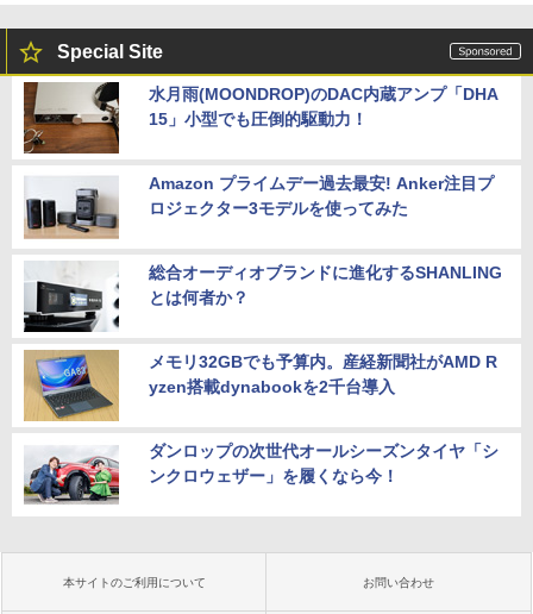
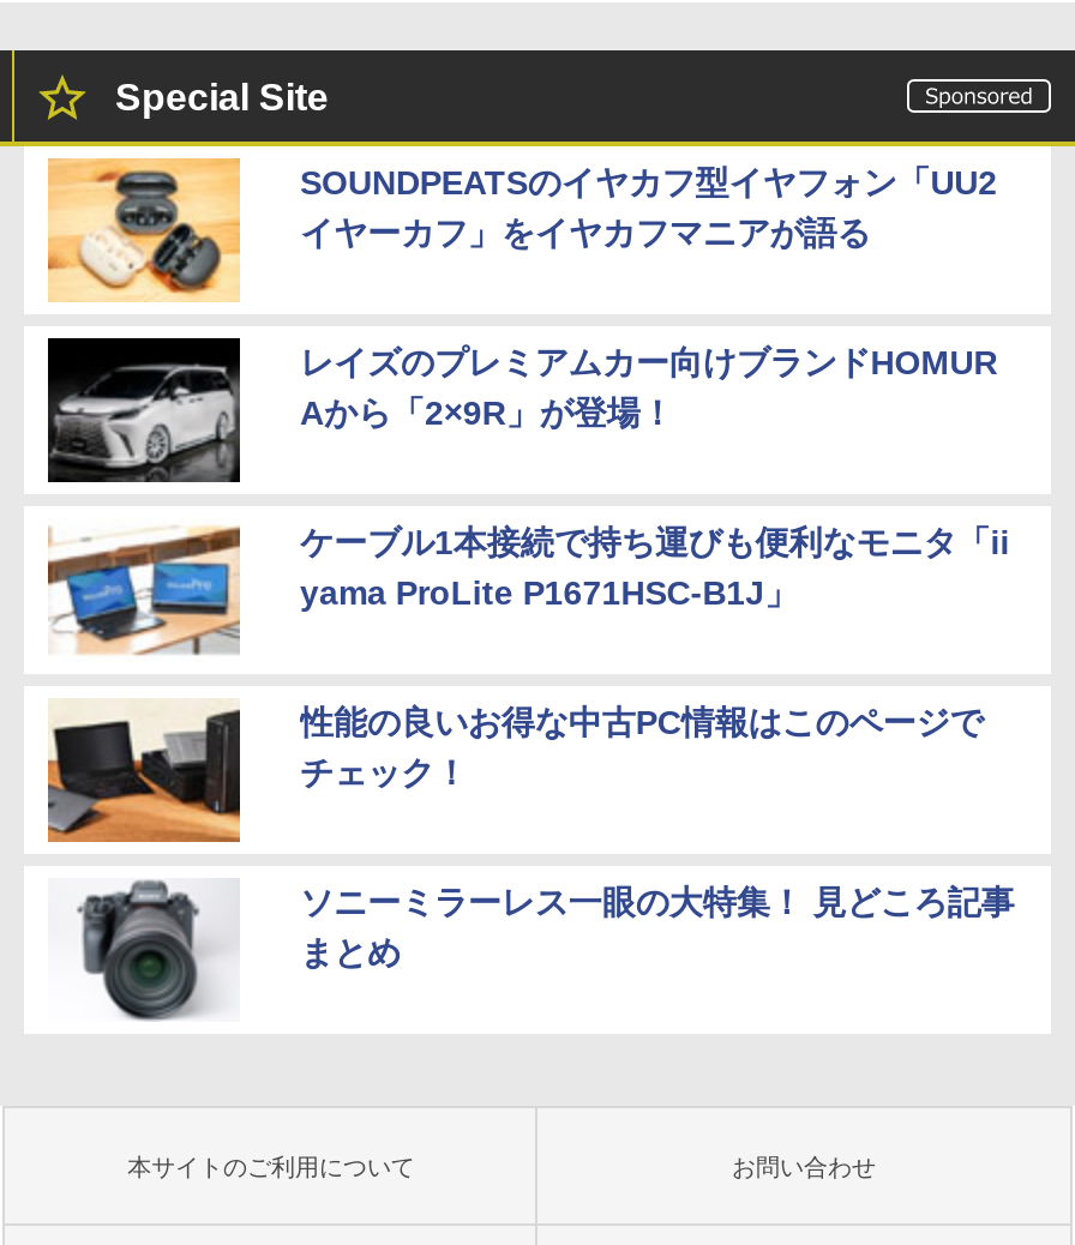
- [image]
- 水月雨(MOONDROP)のDAC内蔵アンプ「DHA
- 15」小型でも圧倒的駆動力！
+ [image]
+ SOUNDPEATSのイヤカフ型イヤフォン「UU2
+ イヤーカフ」をイヤカフマニアが語る

- [image]
- Amazon プライムデー過去最安! Anker注目プ
- ロジェクター3モデルを使ってみた
+ [image]
+ レイズのプレミアムカー向けブランドHOMUR
+ Aから「2×9R」が登場！

- [image]
- 総合オーディオブランドに進化するSHANLING
- とは何者か？
+ [image]
+ ケーブル1本接続で持ち運びも便利なモニタ「ii
+ yama ProLite P1671HSC-B1J」

- [image]
- メモリ32GBでも予算内。産経新聞社がAMD R
- yzen搭載dynabookを2千台導入
+ [image]
+ 性能の良いお得な中古PC情報はこのページで
+ チェック！

- [image]
- ダンロップの次世代オールシーズンタイヤ「シ
- ンクロウェザー」を履くなら今！
+ [image]
+ ソニーミラーレス一眼の大特集！ 見どころ記事
+ まとめ
